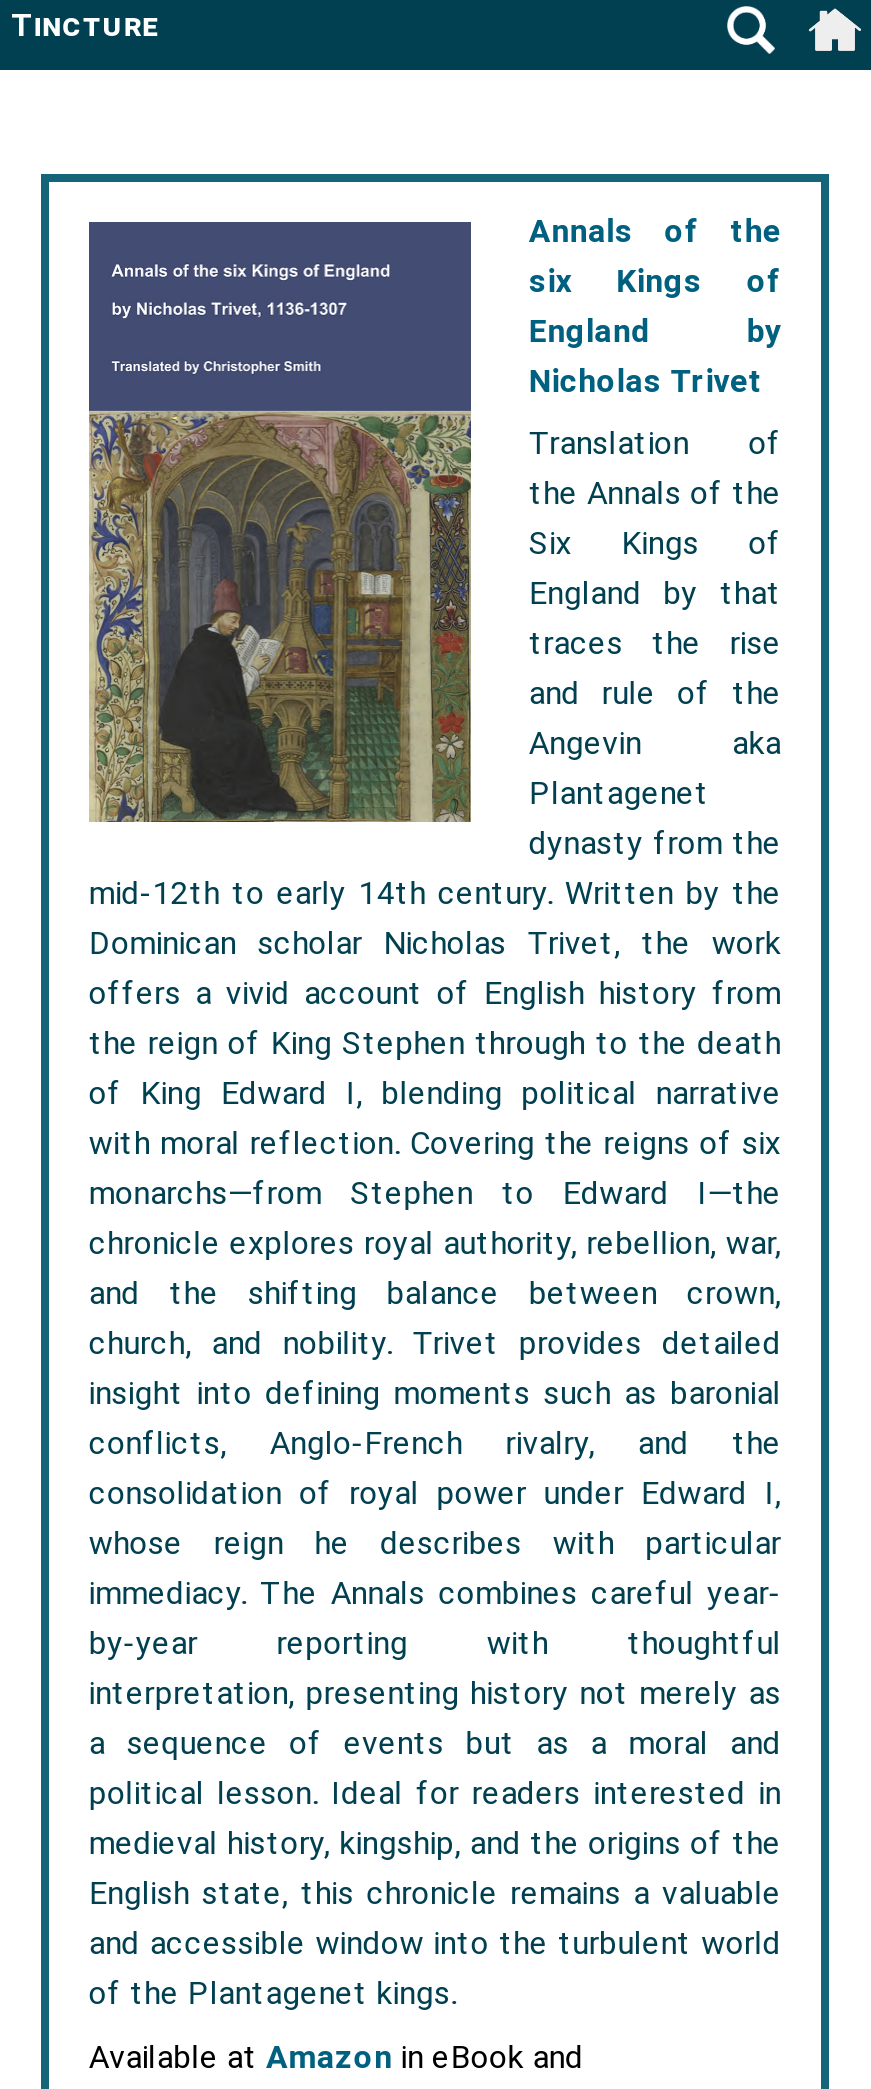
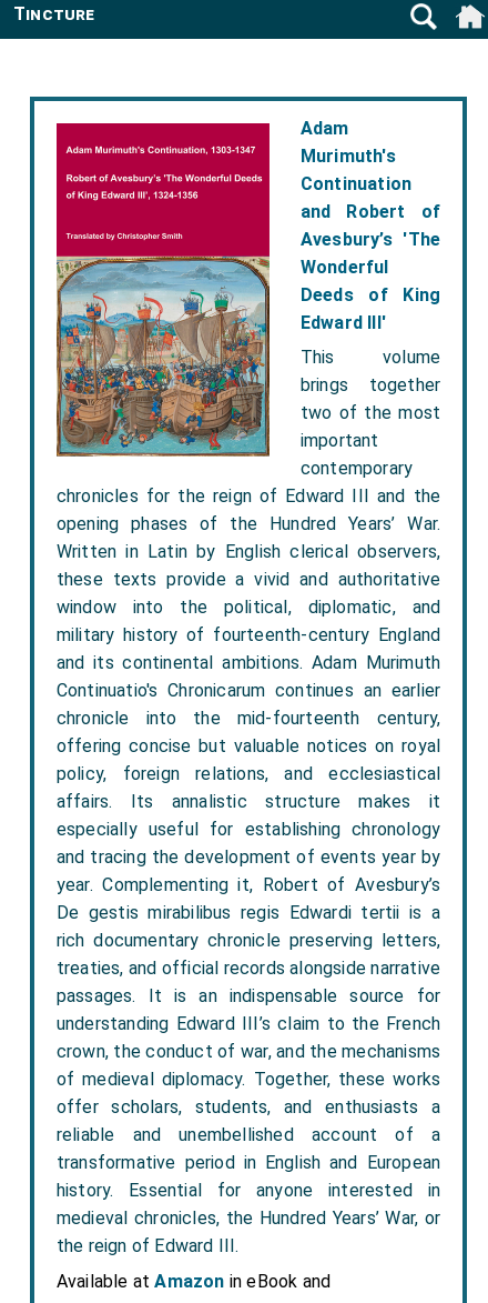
- [image]
- Translation of
- the Annals of the
- Six Kings of
- England by that
- traces the rise
- and rule of the
- Angevin aka
- Plantagenet
- dynasty from the
- mid-12th to early 14th century. Written by the
- Dominican scholar Nicholas Trivet, the work
- offers a vivid account of English history from
- the reign of King Stephen through to the death
- of King Edward I, blending political narrative
- with moral reflection. Covering the reigns of six
- monarchs—from Stephen to Edward I—the
- chronicle explores royal authority, rebellion, war,
- and the shifting balance between crown,
- church, and nobility. Trivet provides detailed
- insight into defining moments such as baronial
- conflicts, Anglo-French rivalry, and the
- consolidation of royal power under Edward I,
- whose reign he describes with particular
- immediacy. The Annals combines careful year-
- by-year reporting with thoughtful
- interpretation, presenting history not merely as
- a sequence of events but as a moral and
- political lesson. Ideal for readers interested in
- medieval history, kingship, and the origins of the
- English state, this chronicle remains a valuable
- and accessible window into the turbulent world
- of the Plantagenet kings.
+ [image]
+ This volume
+ brings together
+ two of the most
+ important
+ contemporary
+ chronicles for the reign of Edward III and the
+ opening phases of the Hundred Years’ War.
+ Written in Latin by English clerical observers,
+ these texts provide a vivid and authoritative
+ window into the political, diplomatic, and
+ military history of fourteenth-century England
+ and its continental ambitions. Adam Murimuth
+ Continuatio's Chronicarum continues an earlier
+ chronicle into the mid-fourteenth century,
+ offering concise but valuable notices on royal
+ policy, foreign relations, and ecclesiastical
+ affairs. Its annalistic structure makes it
+ especially useful for establishing chronology
+ and tracing the development of events year by
+ year. Complementing it, Robert of Avesbury’s
+ De gestis mirabilibus regis Edwardi tertii is a
+ rich documentary chronicle preserving letters,
+ treaties, and official records alongside narrative
+ passages. It is an indispensable source for
+ understanding Edward III’s claim to the French
+ crown, the conduct of war, and the mechanisms
+ of medieval diplomacy. Together, these works
+ offer scholars, students, and enthusiasts a
+ reliable and unembellished account of a
+ transformative period in English and European
+ history. Essential for anyone interested in
+ medieval chronicles, the Hundred Years’ War, or
+ the reign of Edward III.

- Annals of the
- six Kings of
- England by
- Nicholas Trivet
+ Adam
+ Murimuth's
+ Continuation
+ and Robert of
+ Avesbury’s 'The
+ Wonderful
+ Deeds of King
+ Edward III'
